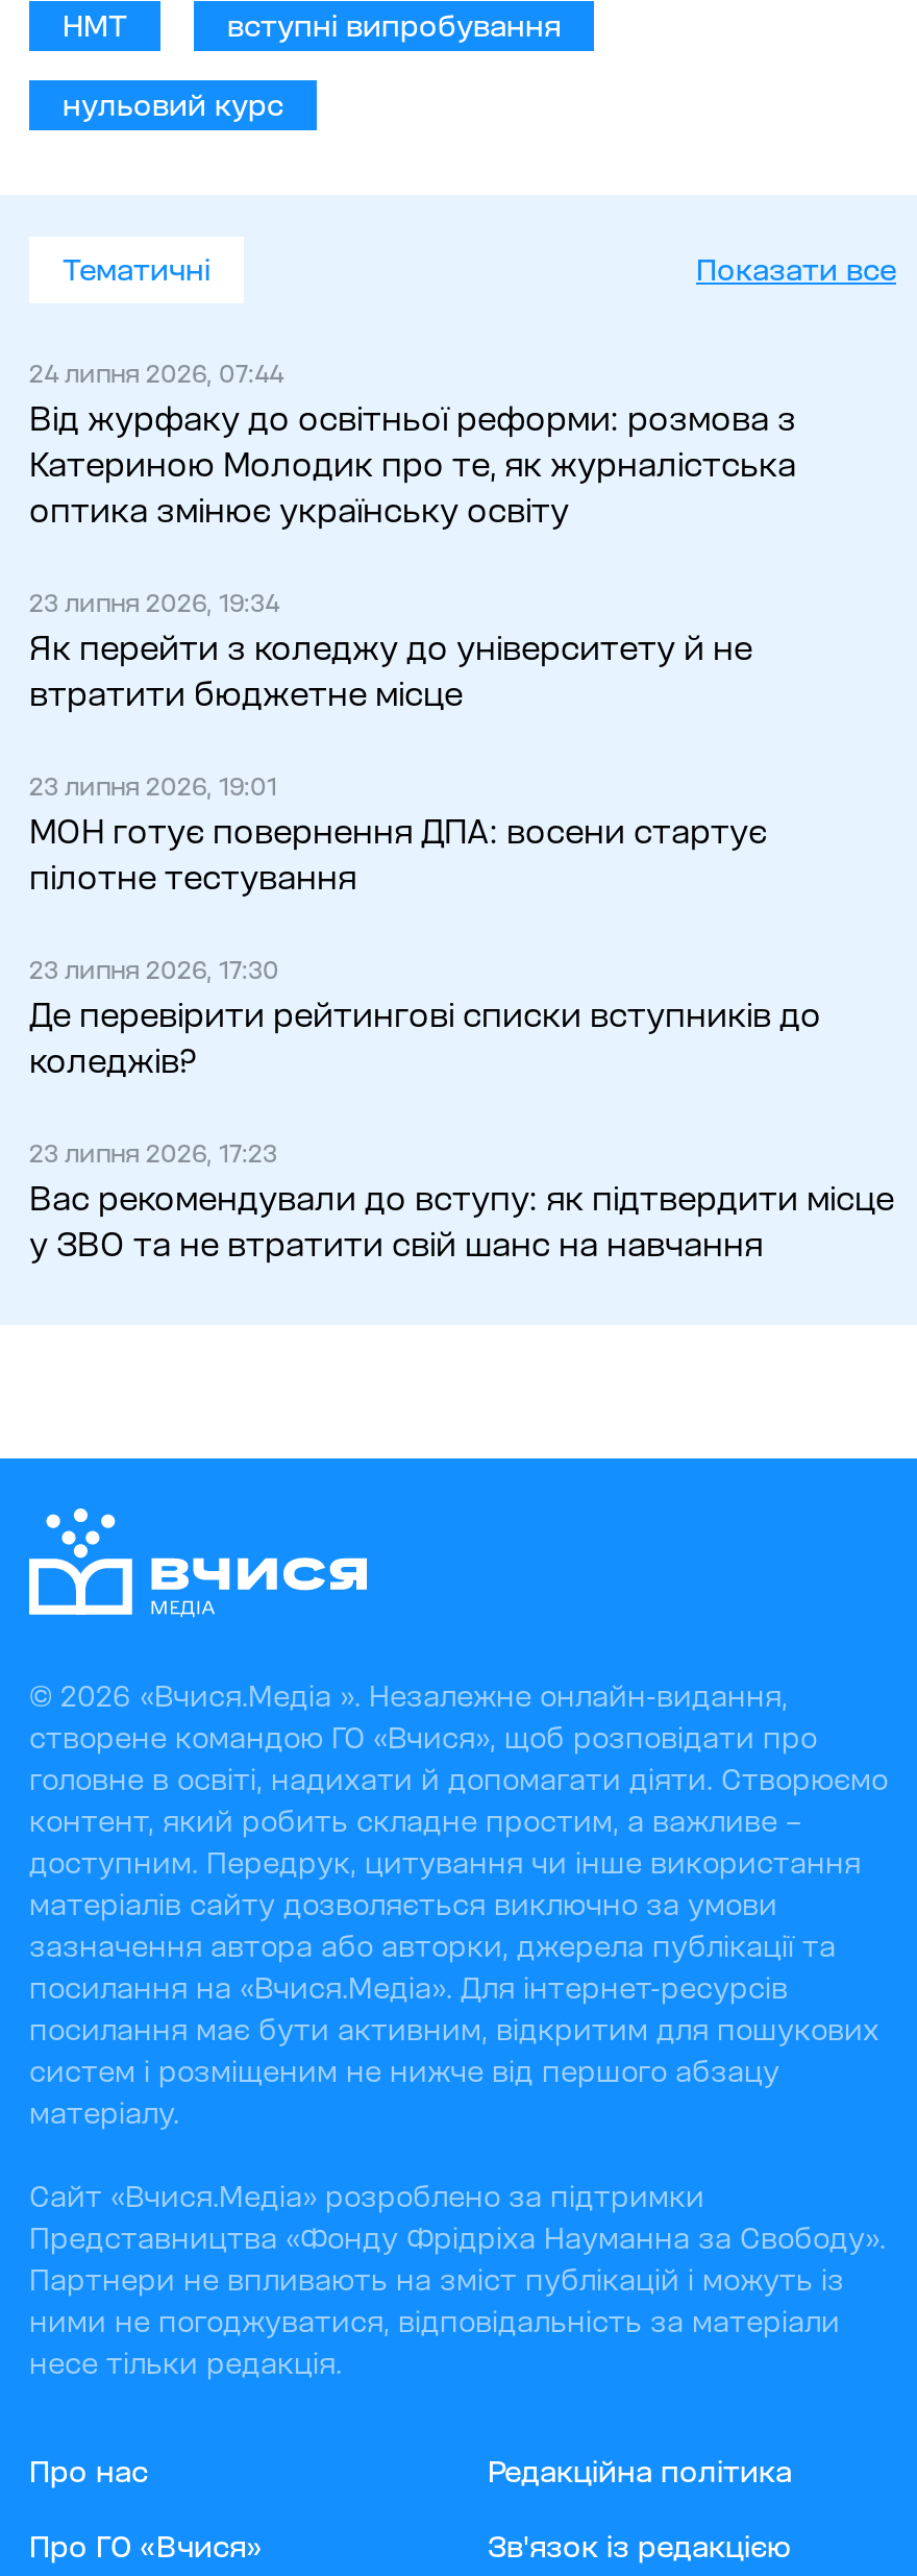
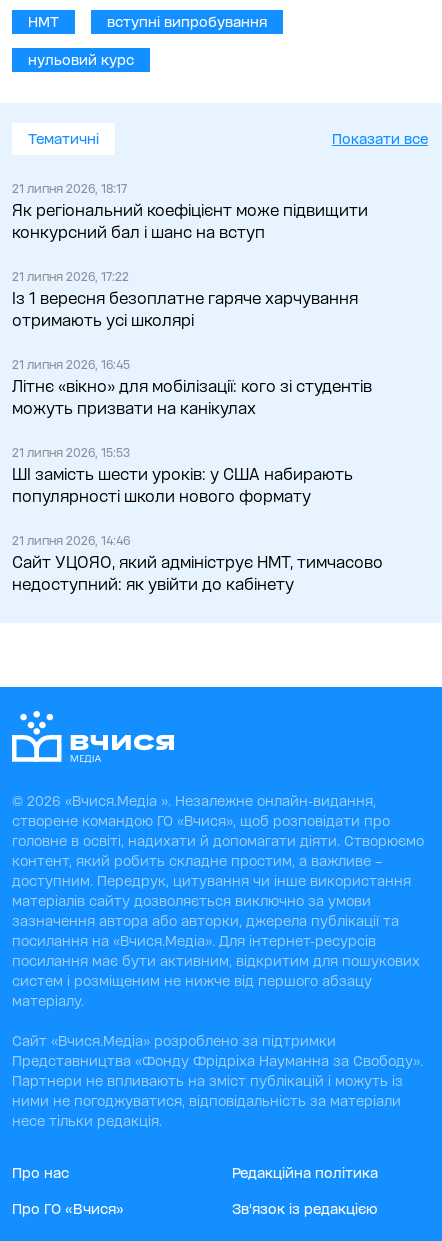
- 24 липня 2026, 07:44
- Від журфаку до освітньої реформи: розмова з
- Катериною Молодик про те, як журналістська
- оптика змінює українську освіту
+ 21 липня 2026, 18:17
+ Як регіональний коефіцієнт може підвищити
+ конкурсний бал і шанс на вступ

- 23 липня 2026, 19:34
- Як перейти з коледжу до університету й не
- втратити бюджетне місце
+ 21 липня 2026, 17:22
+ Із 1 вересня безоплатне гаряче харчування
+ отримають усі школярі

- 23 липня 2026, 19:01
- МОН готує повернення ДПА: восени стартує
- пілотне тестування
+ 21 липня 2026, 16:45
+ Літнє «вікно» для мобілізації: кого зі студентів
+ можуть призвати на канікулах

- 23 липня 2026, 17:30
- Де перевірити рейтингові списки вступників до
- коледжів?
+ 21 липня 2026, 15:53
+ ШІ замість шести уроків: у США набирають
+ популярності школи нового формату

- 23 липня 2026, 17:23
- Вас рекомендували до вступу: як підтвердити місце
- у ЗВО та не втратити свій шанс на навчання
+ 21 липня 2026, 14:46
+ Сайт УЦОЯО, який адмініструє НМТ, тимчасово
+ недоступний: як увійти до кабінету
